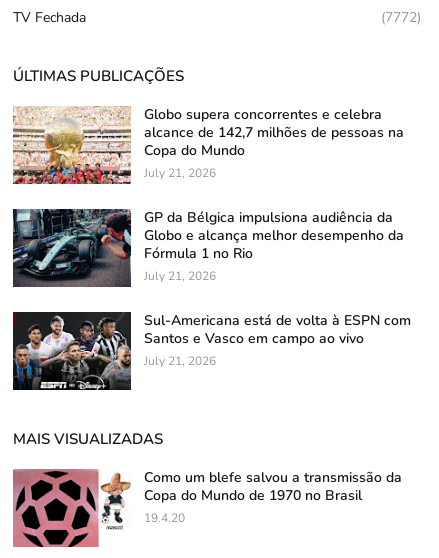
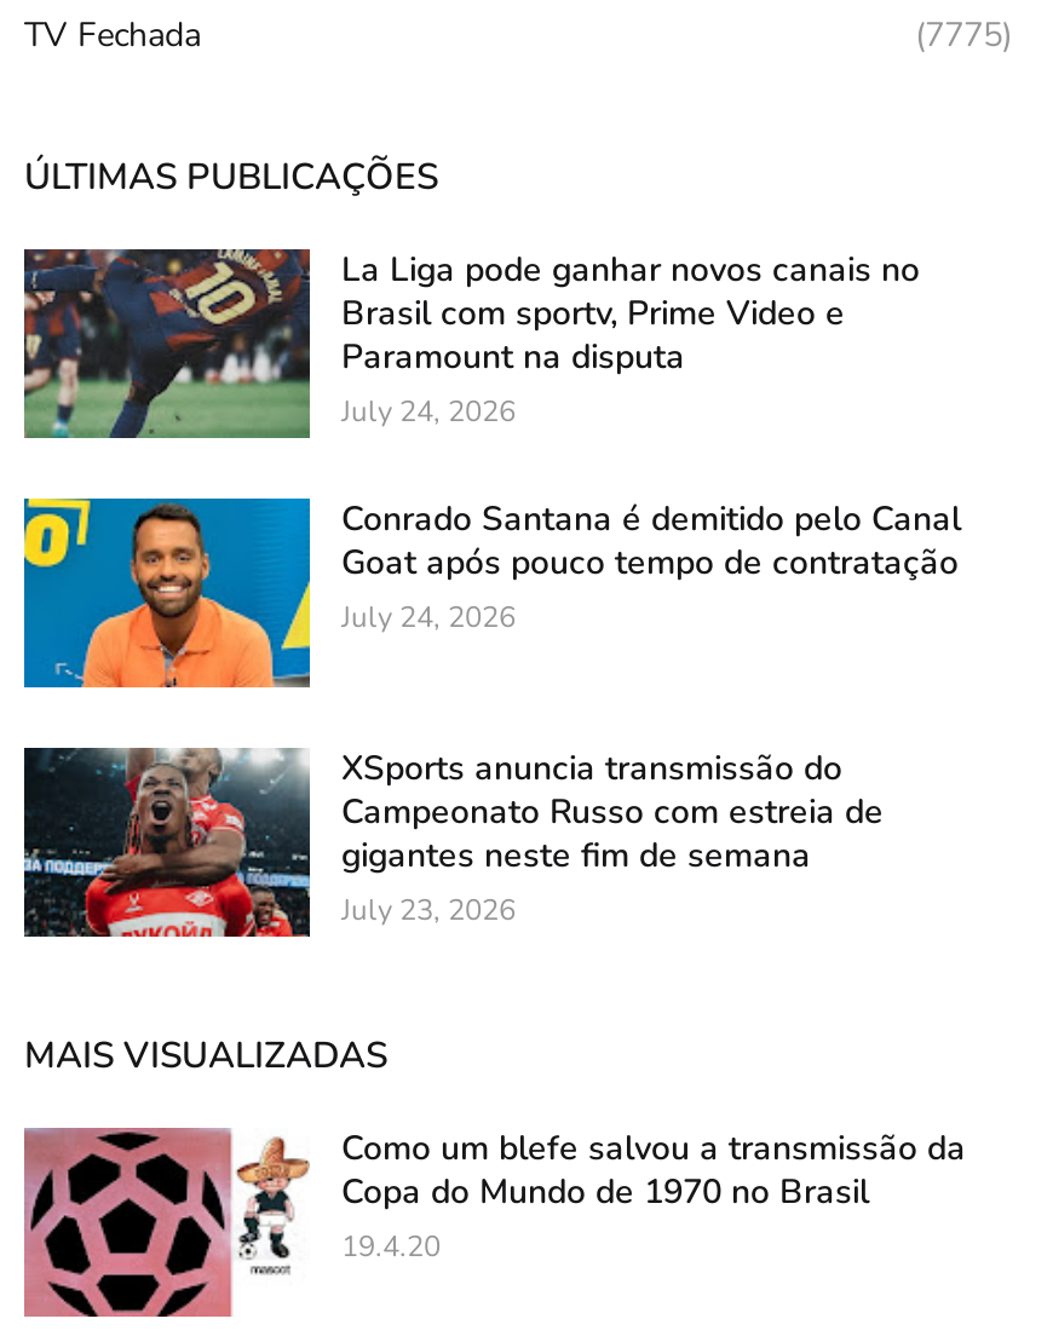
- (7772)
+ (7775)

- [image]
- Globo supera concorrentes e celebra
- alcance de 142,7 milhões de pessoas na
- Copa do Mundo
- July 21, 2026
+ [image]
+ La Liga pode ganhar novos canais no
+ Brasil com sportv, Prime Video e
+ Paramount na disputa
+ July 24, 2026

- [image]
- GP da Bélgica impulsiona audiência da
- Globo e alcança melhor desempenho da
- Fórmula 1 no Rio
- July 21, 2026
+ [image]
+ Conrado Santana é demitido pelo Canal
+ Goat após pouco tempo de contratação
+ July 24, 2026

- [image]
- Sul-Americana está de volta à ESPN com
- Santos e Vasco em campo ao vivo
- July 21, 2026
+ [image]
+ XSports anuncia transmissão do
+ Campeonato Russo com estreia de
+ gigantes neste fim de semana
+ July 23, 2026
